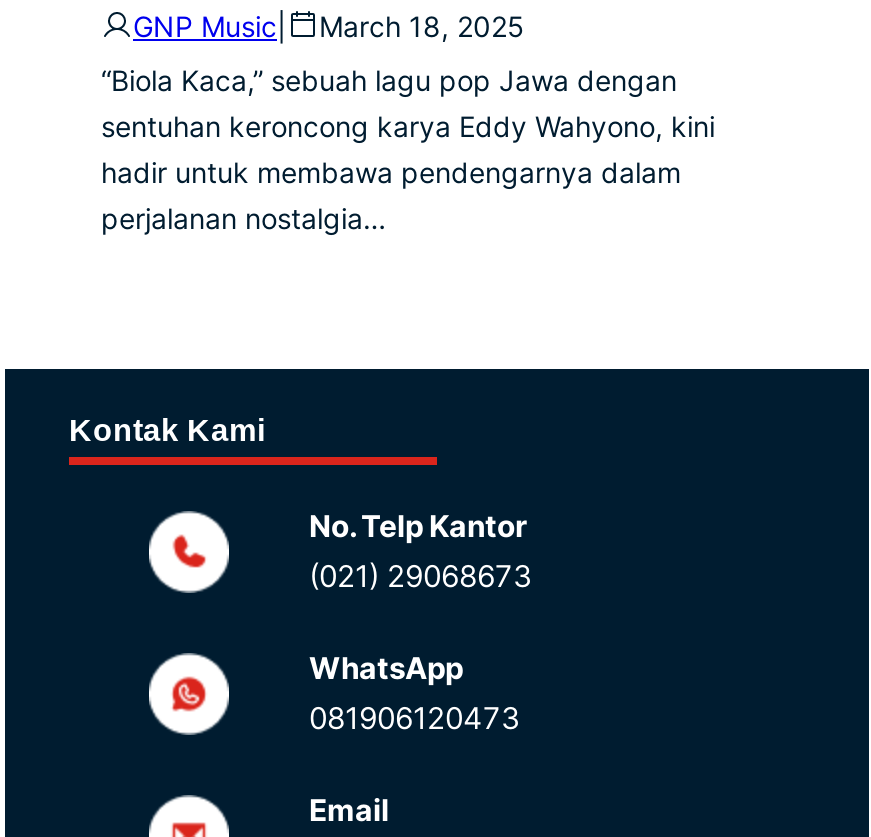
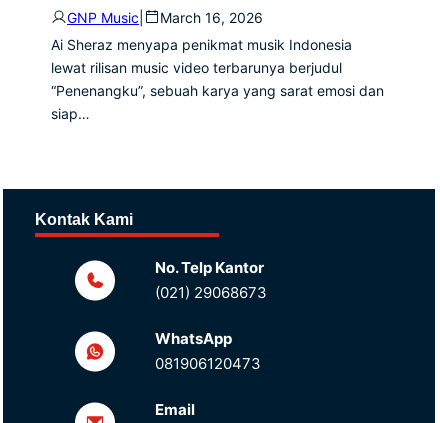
- March 18, 2025
+ March 16, 2026

- “Biola Kaca,” sebuah lagu pop Jawa dengan
- sentuhan keroncong karya Eddy Wahyono, kini
- hadir untuk membawa pendengarnya dalam
- perjalanan nostalgia…
+ Ai Sheraz menyapa penikmat musik Indonesia
+ lewat rilisan music video terbarunya berjudul
+ “Penenangku”, sebuah karya yang sarat emosi dan
+ siap…
